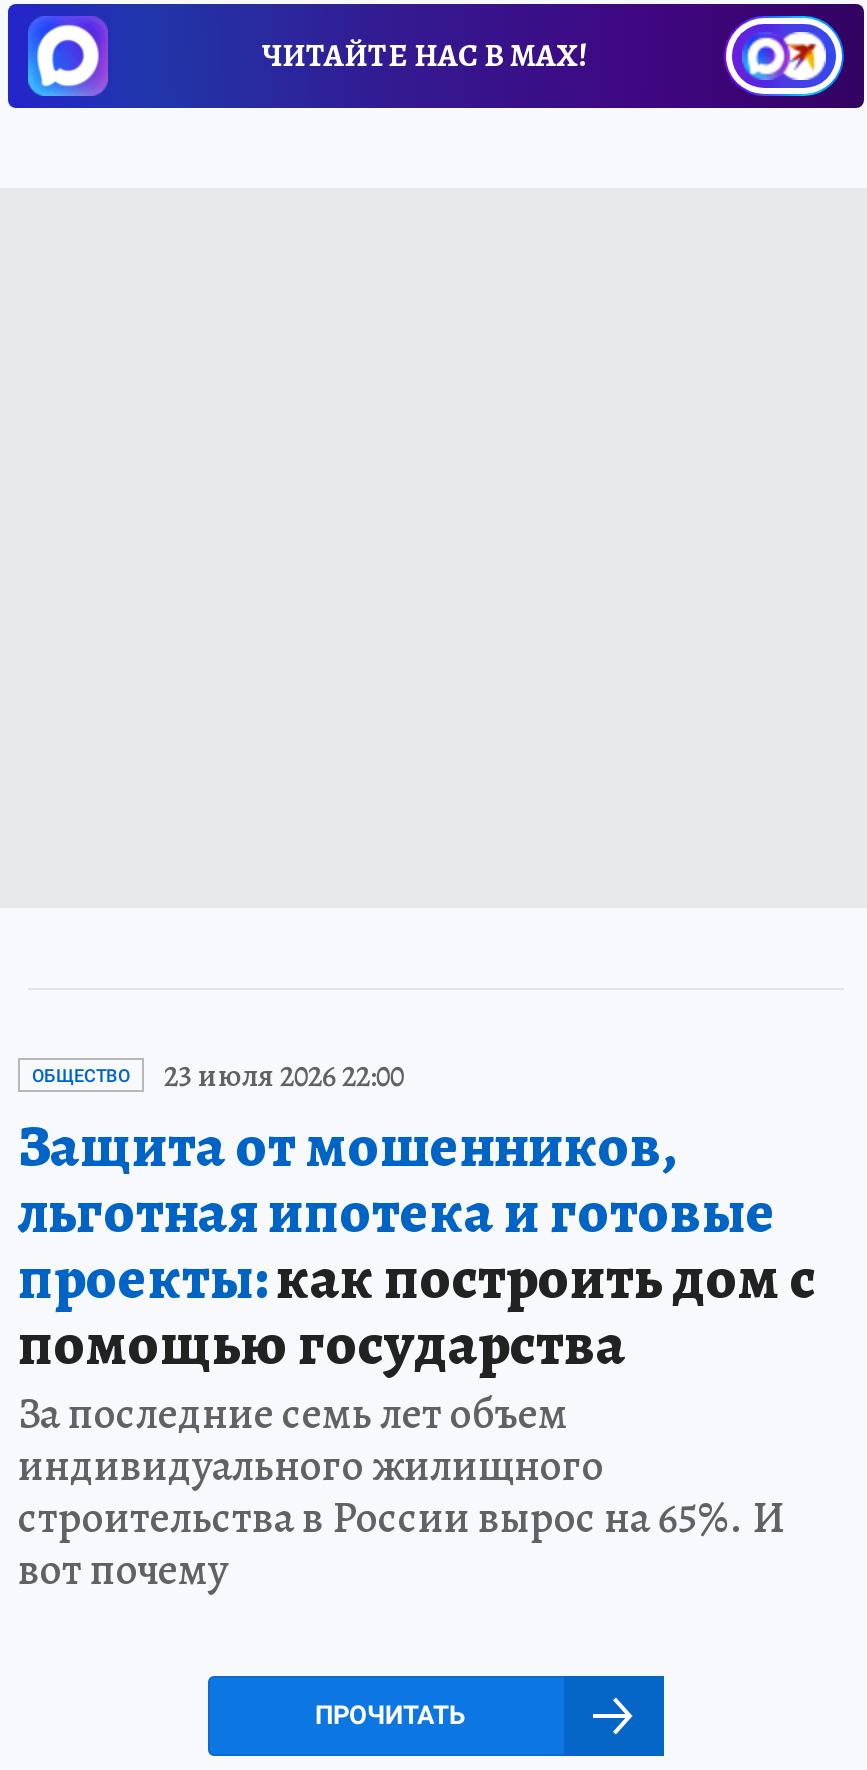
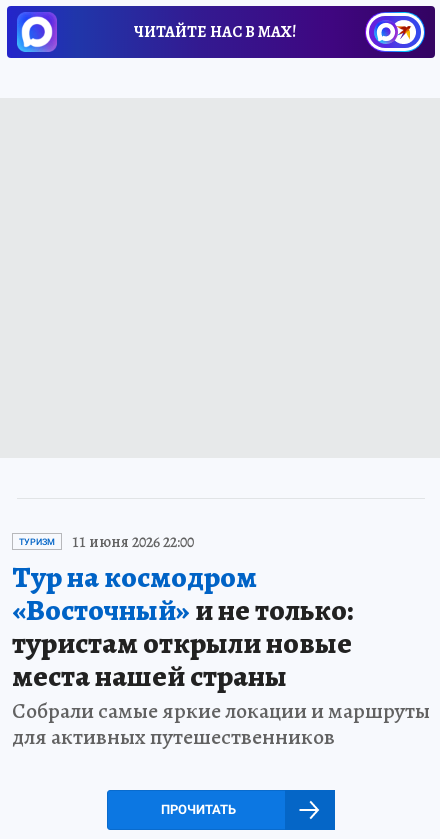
- ОБЩЕСТВО
- 23 июля 2026 22:00
- Защита от мошенников,
- льготная ипотека и готовые
- проекты:как построить дом с
- помощью государства
- За последние семь лет объем
- индивидуального жилищного
- строительства в России вырос на 65%. И
- вот почему
+ ТУРИЗМ
+ 11 июня 2026 22:00
+ Тур на космодром
+ «Восточный»и не только:
+ туристам открыли новые
+ места нашей страны
+ Собрали самые яркие локации и маршруты
+ для активных путешественников
